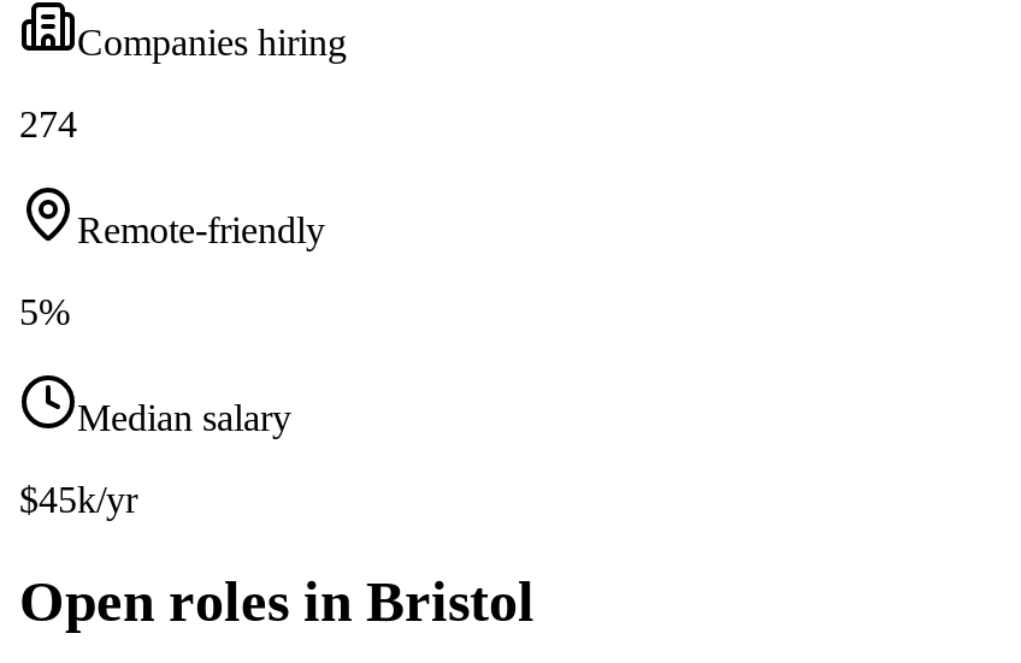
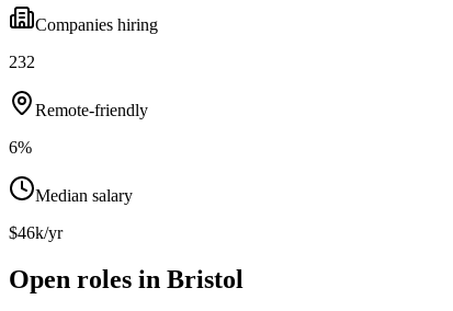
- 274
+ 232

- 5%
+ 6%

- $45k/yr
+ $46k/yr
